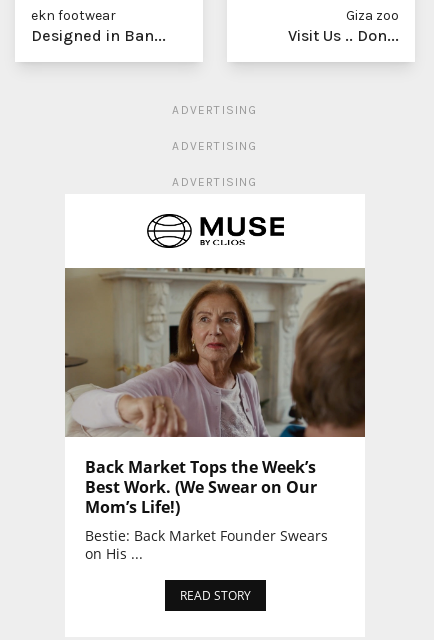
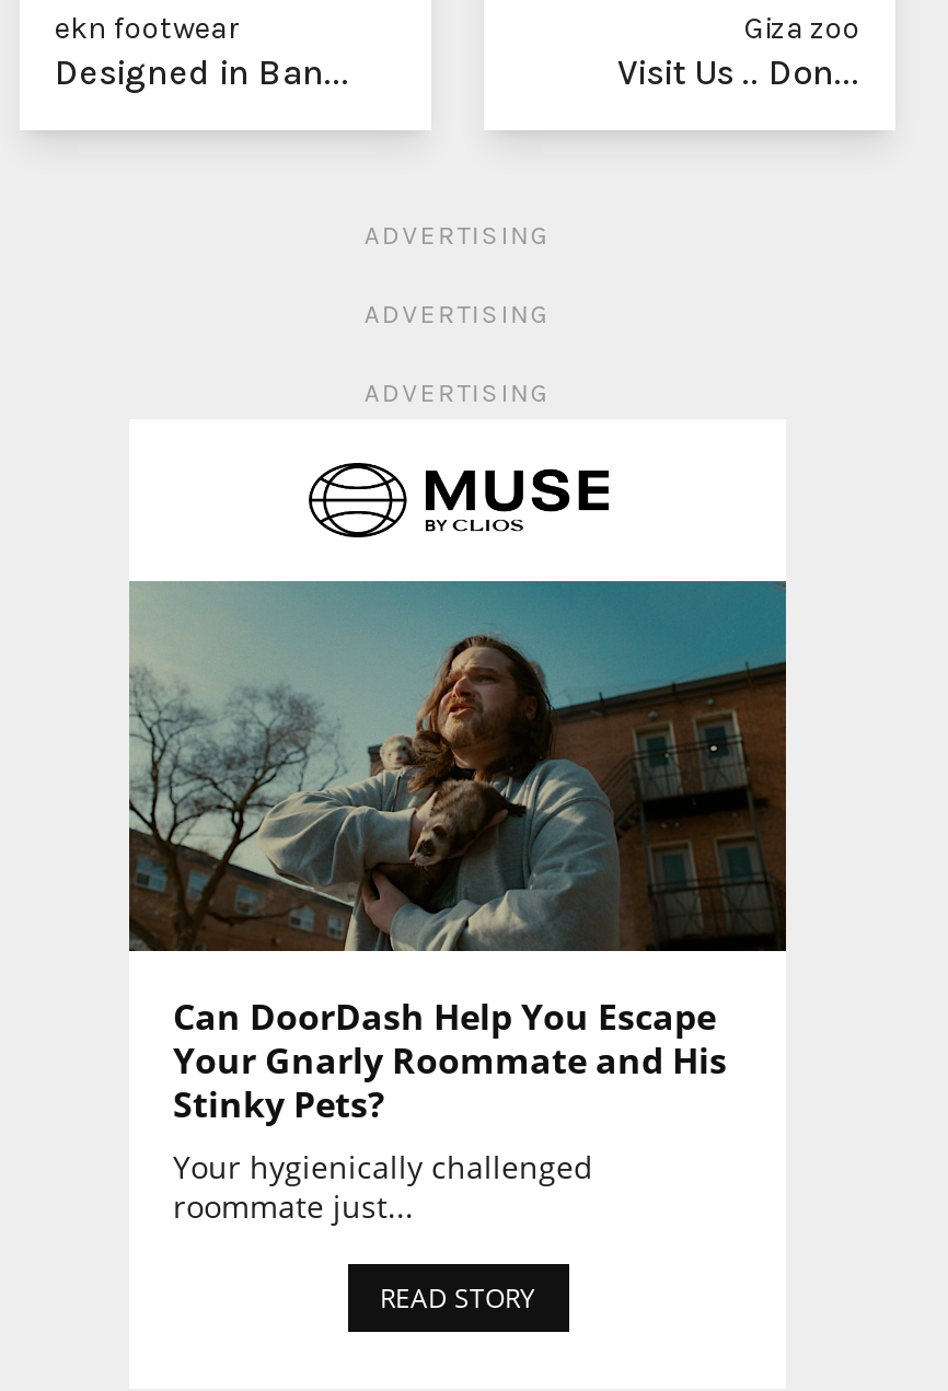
- [image]
- Back Market Tops the Week’s
- Best Work. (We Swear on Our
- Mom’s Life!)
- Bestie: Back Market Founder Swears
- on His ...
+ [image]
+ Can DoorDash Help You Escape
+ Your Gnarly Roommate and His
+ Stinky Pets?
+ Your hygienically challenged
+ roommate just...
